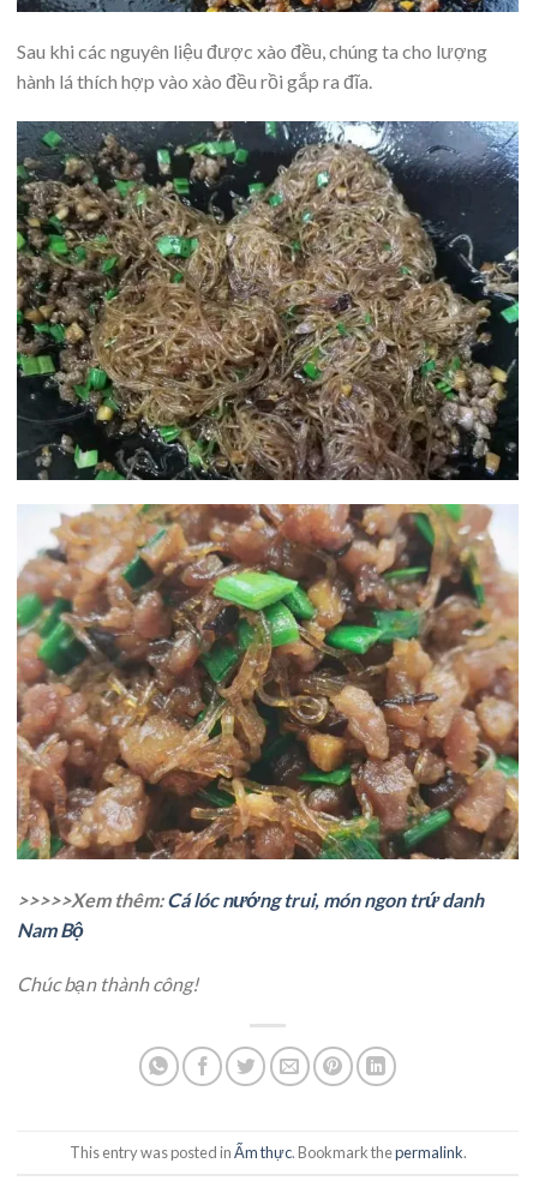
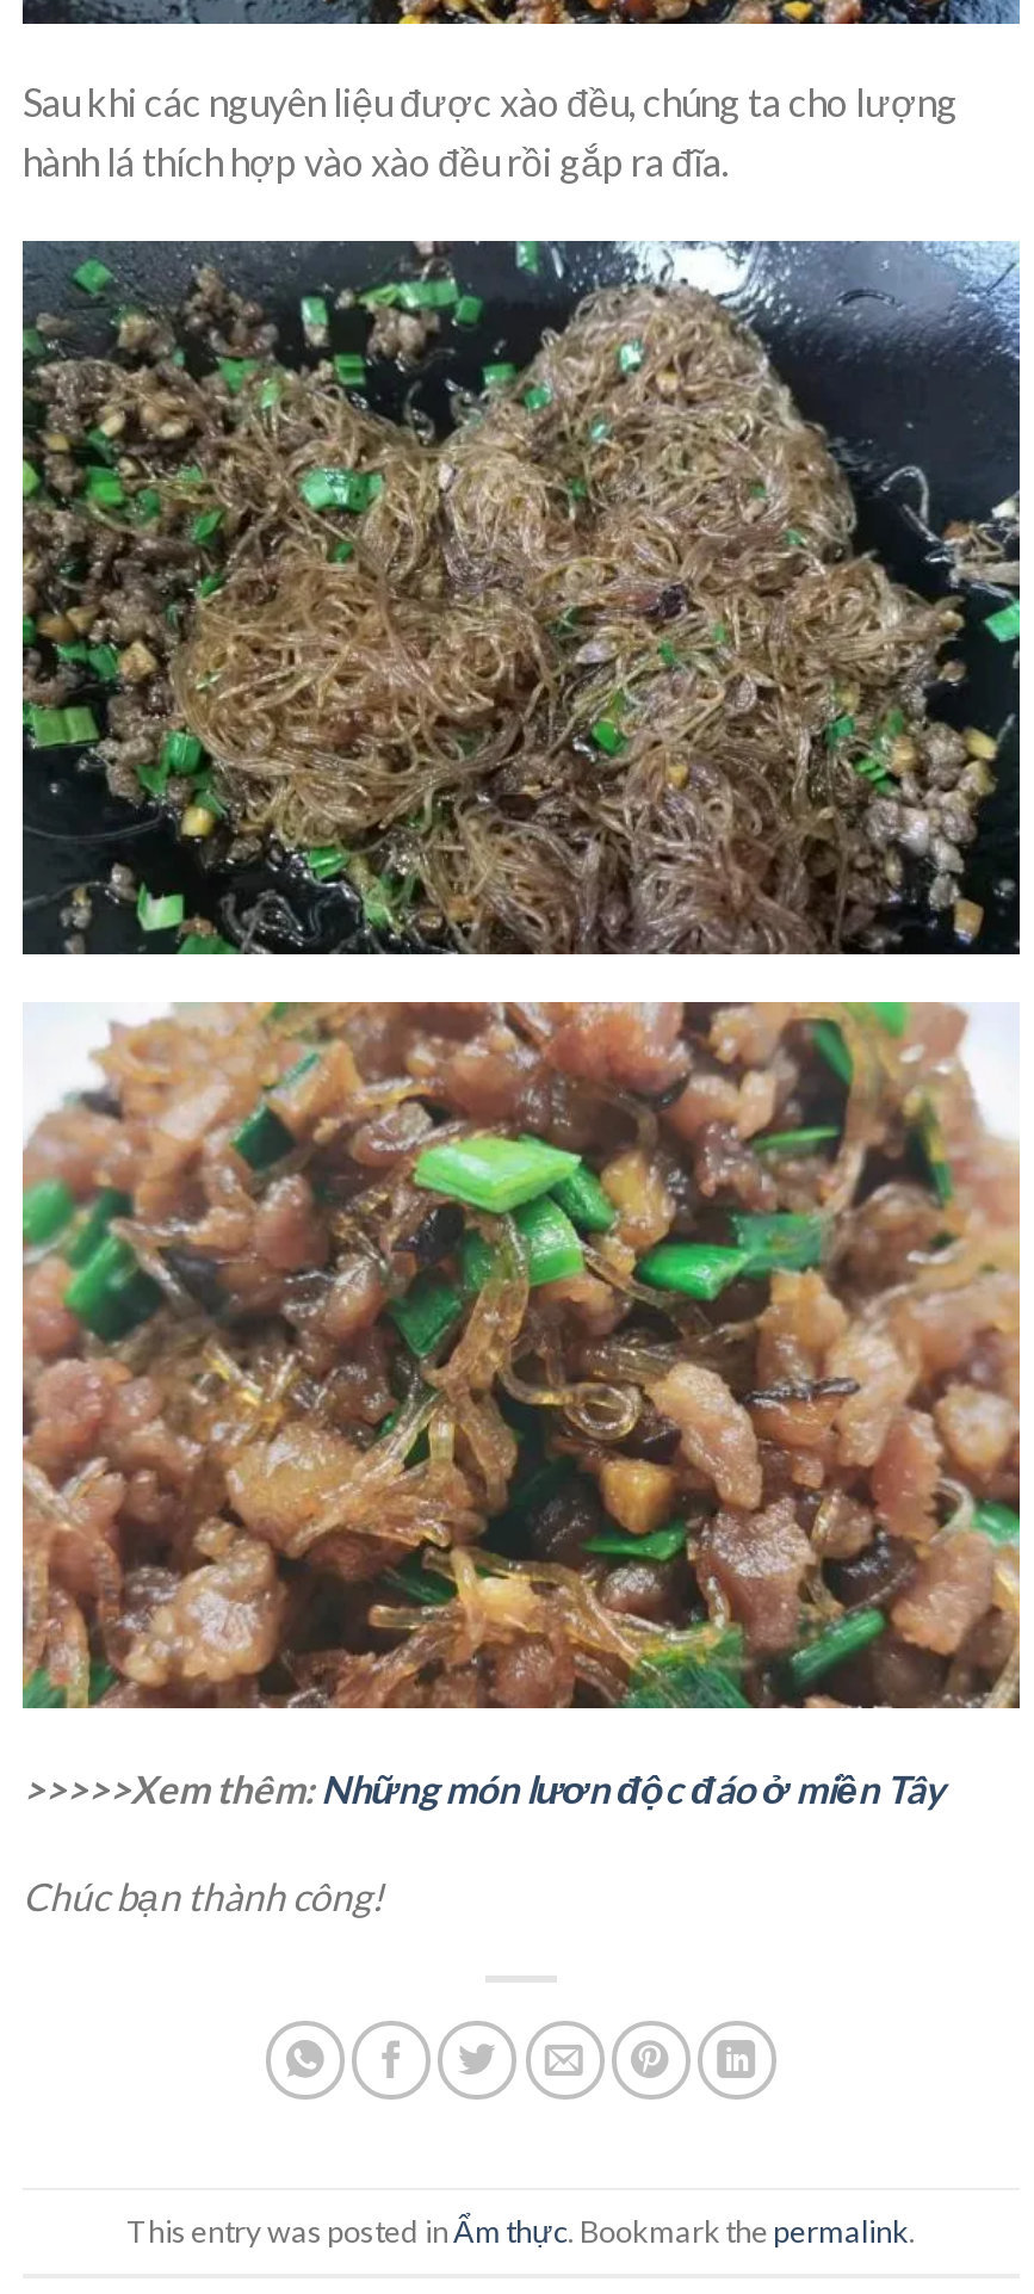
- >>>>>Xem thêm: Cá lóc nướng trui, món ngon trứ danh
- Nam Bộ
+ >>>>>Xem thêm: Những món lươn độc đáo ở miền Tây
